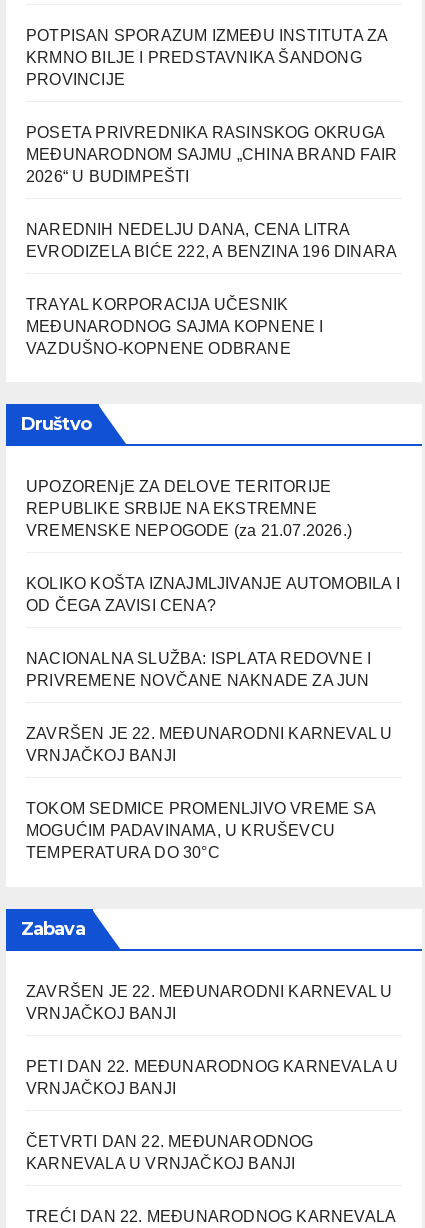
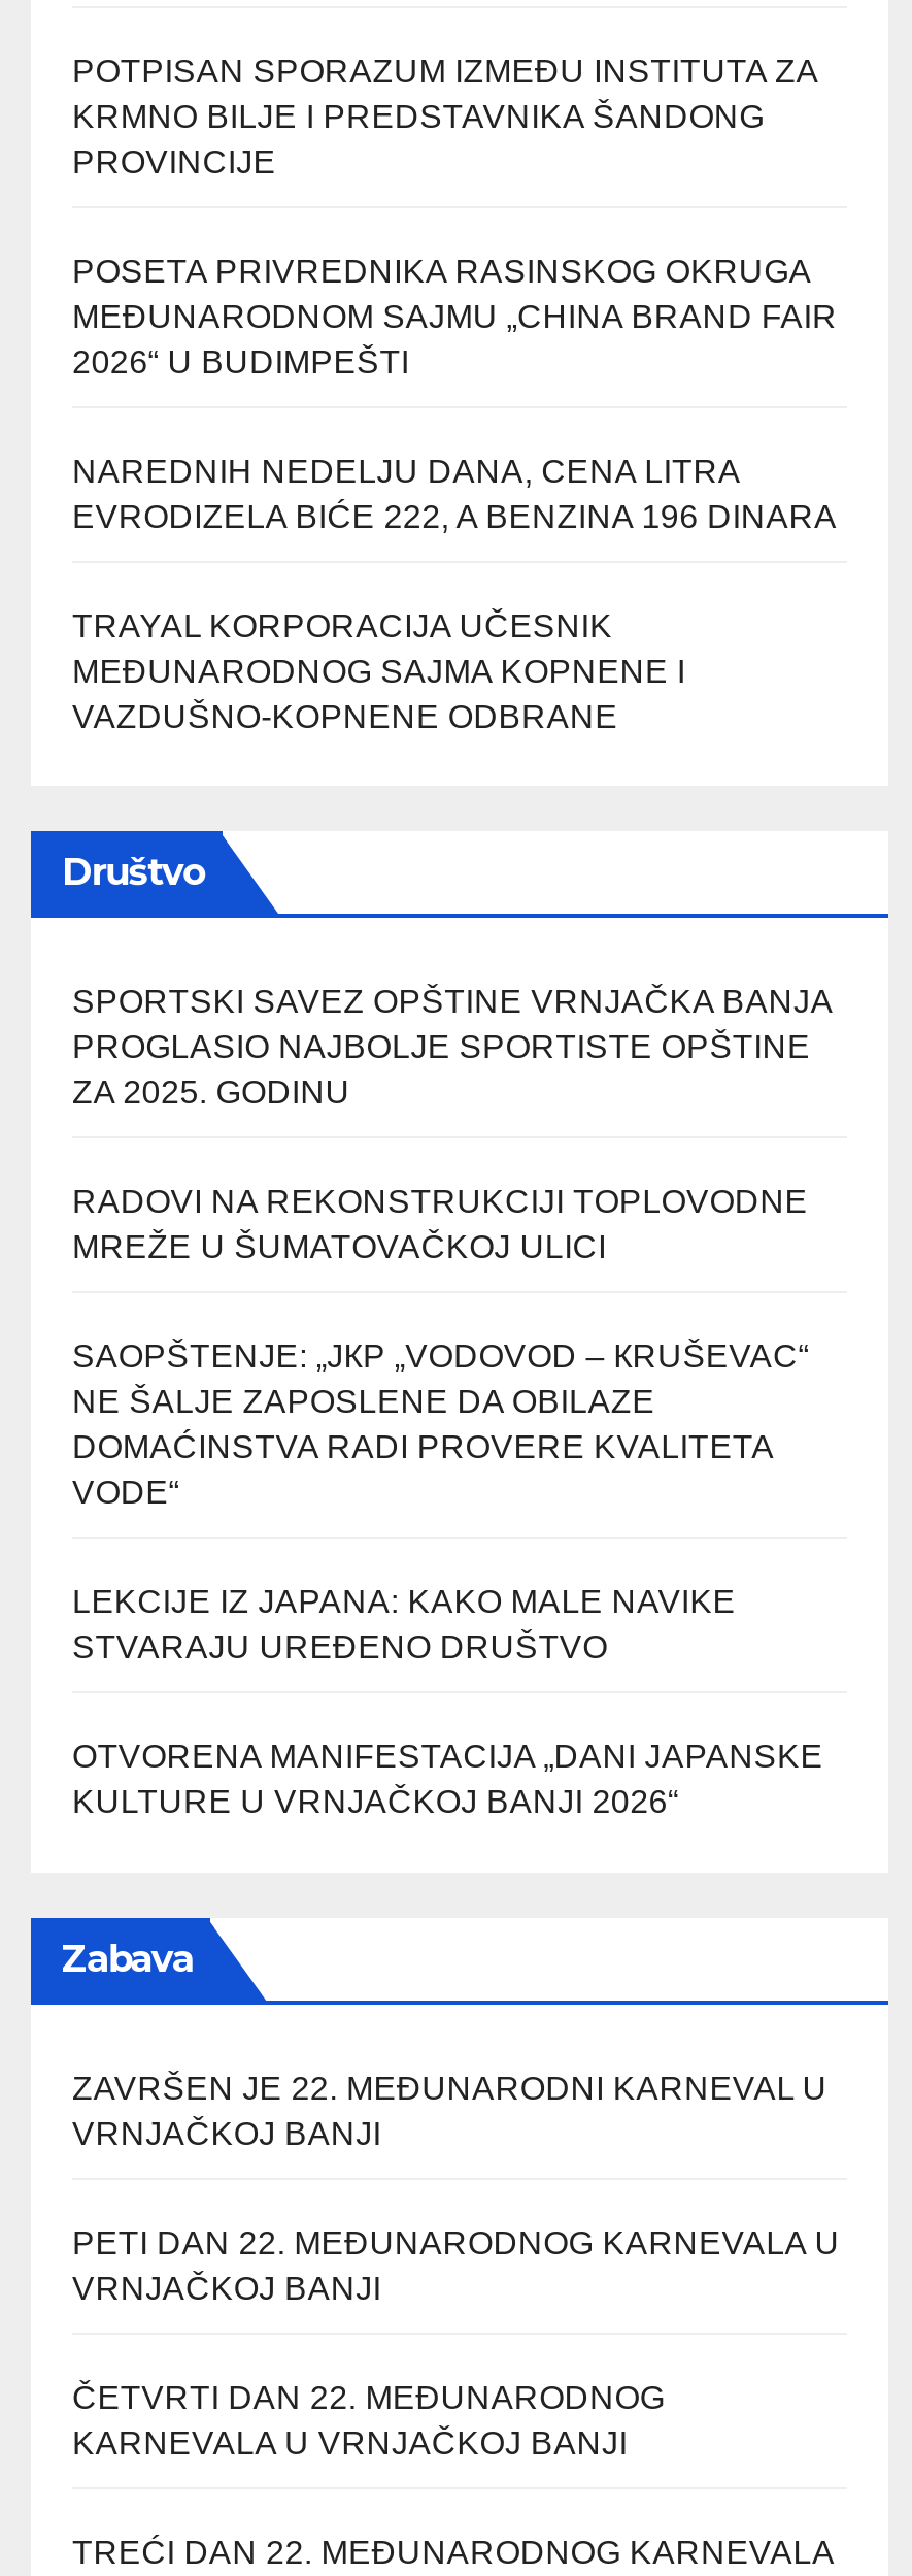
- UPOZORENjE ZA DELOVE TERITORIJE
- REPUBLIKE SRBIJE NA EKSTREMNE
- VREMENSKE NEPOGODE (za 21.07.2026.)
+ SPORTSKI SAVEZ OPŠTINE VRNJAČKA BANJA
+ PROGLASIO NAJBOLJE SPORTISTE OPŠTINE
+ ZA 2025. GODINU

- KOLIKO KOŠTA IZNAJMLJIVANJE AUTOMOBILA I
- OD ČEGA ZAVISI CENA?
+ RADOVI NA REKONSTRUKCIJI TOPLOVODNE
+ MREŽE U ŠUMATOVAČKOJ ULICI

- NACIONALNA SLUŽBA: ISPLATA REDOVNE I
- PRIVREMENE NOVČANE NAKNADE ZA JUN
+ SAOPŠTENJE: „JКP „VODOVOD – КRUŠEVAC“
+ NE ŠALJE ZAPOSLENE DA OBILAZE
+ DOMAĆINSTVA RADI PROVERE KVALITETA
+ VODE“

- ZAVRŠEN JE 22. MEĐUNARODNI KARNEVAL U
- VRNJAČKOJ BANJI
+ LEKCIJE IZ JAPANA: KAKO MALE NAVIKE
+ STVARAJU UREĐENO DRUŠTVO

- TOKOM SEDMICE PROMENLJIVO VREME SA
- MOGUĆIM PADAVINAMA, U KRUŠEVCU
- TEMPERATURA DO 30°C
+ OTVORENA MANIFESTACIJA „DANI JAPANSKE
+ KULTURE U VRNJAČKOJ BANJI 2026“
